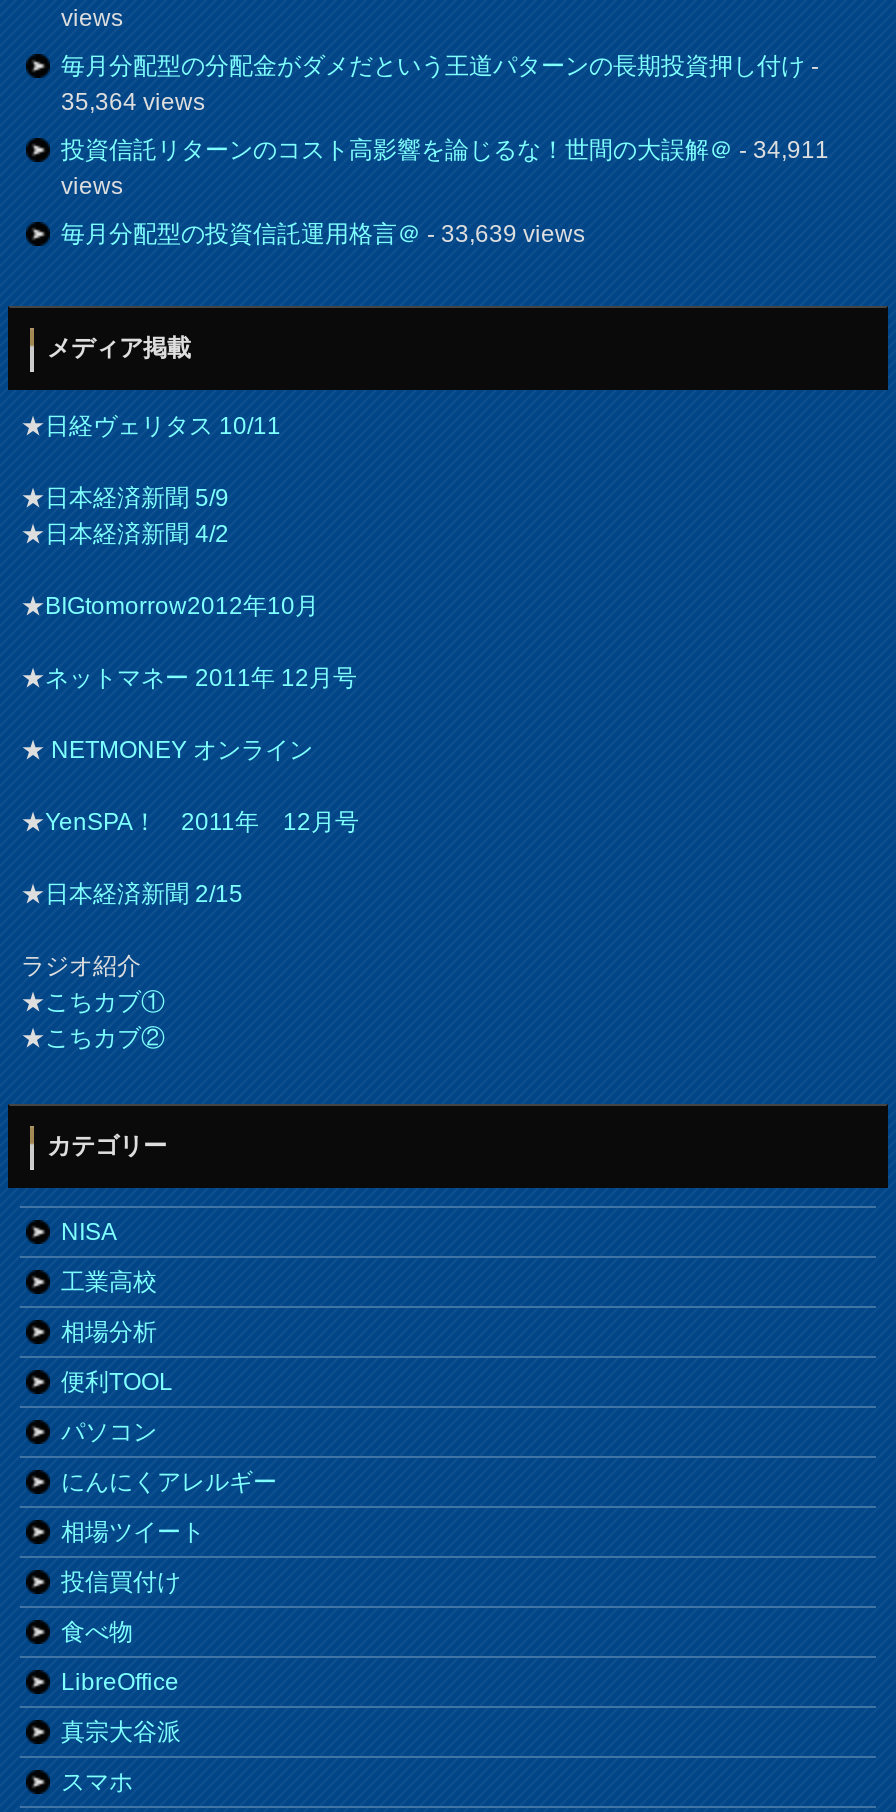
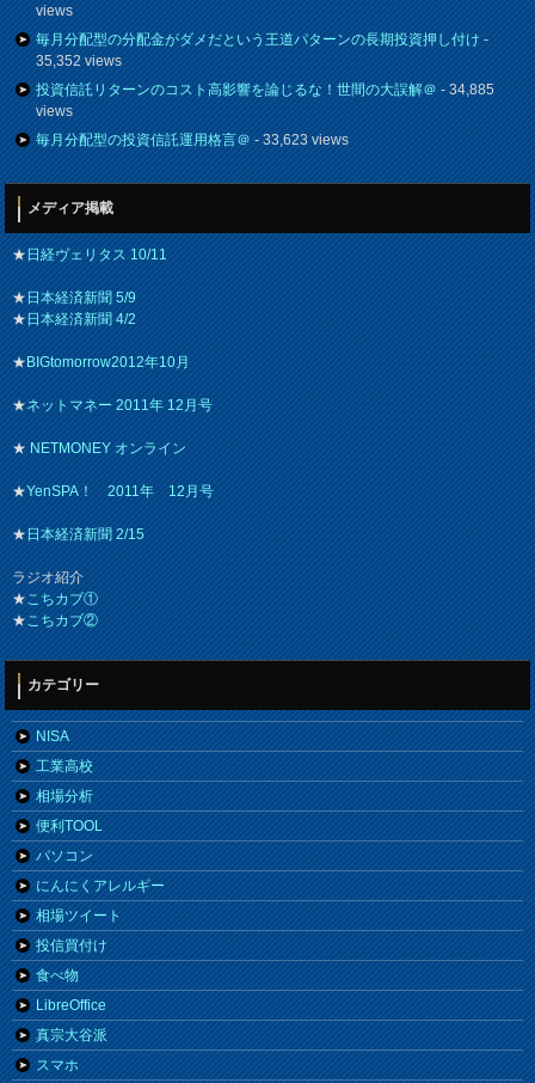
- 35,364 views
+ 35,352 views

- 投資信託リターンのコスト高影響を論じるな！世間の大誤解＠- 34,911
+ 投資信託リターンのコスト高影響を論じるな！世間の大誤解＠- 34,885

- 毎月分配型の投資信託運用格言＠- 33,639 views
+ 毎月分配型の投資信託運用格言＠- 33,623 views
